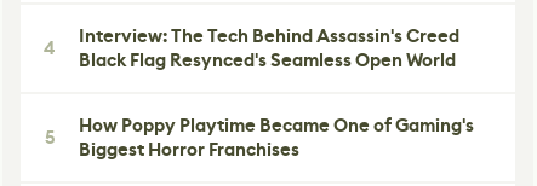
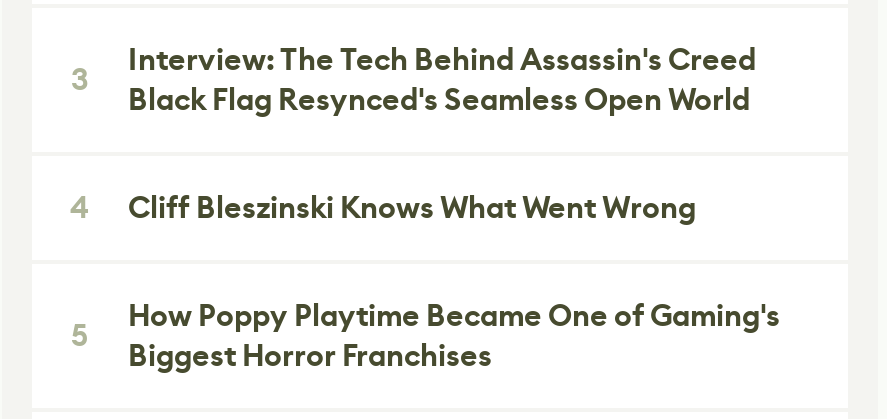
- 4 Interview: The Tech Behind Assassin's Creed Black Flag Resynced's Seamless Open World
+ 3 Interview: The Tech Behind Assassin's Creed Black Flag Resynced's Seamless Open World

+ 4
+ Cliff Bleszinski Knows What Went Wrong
